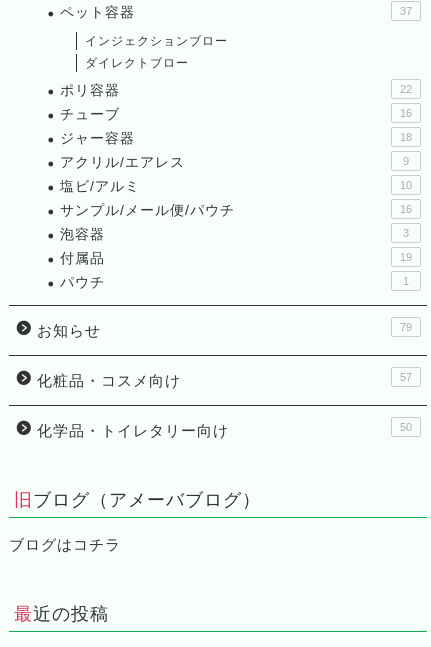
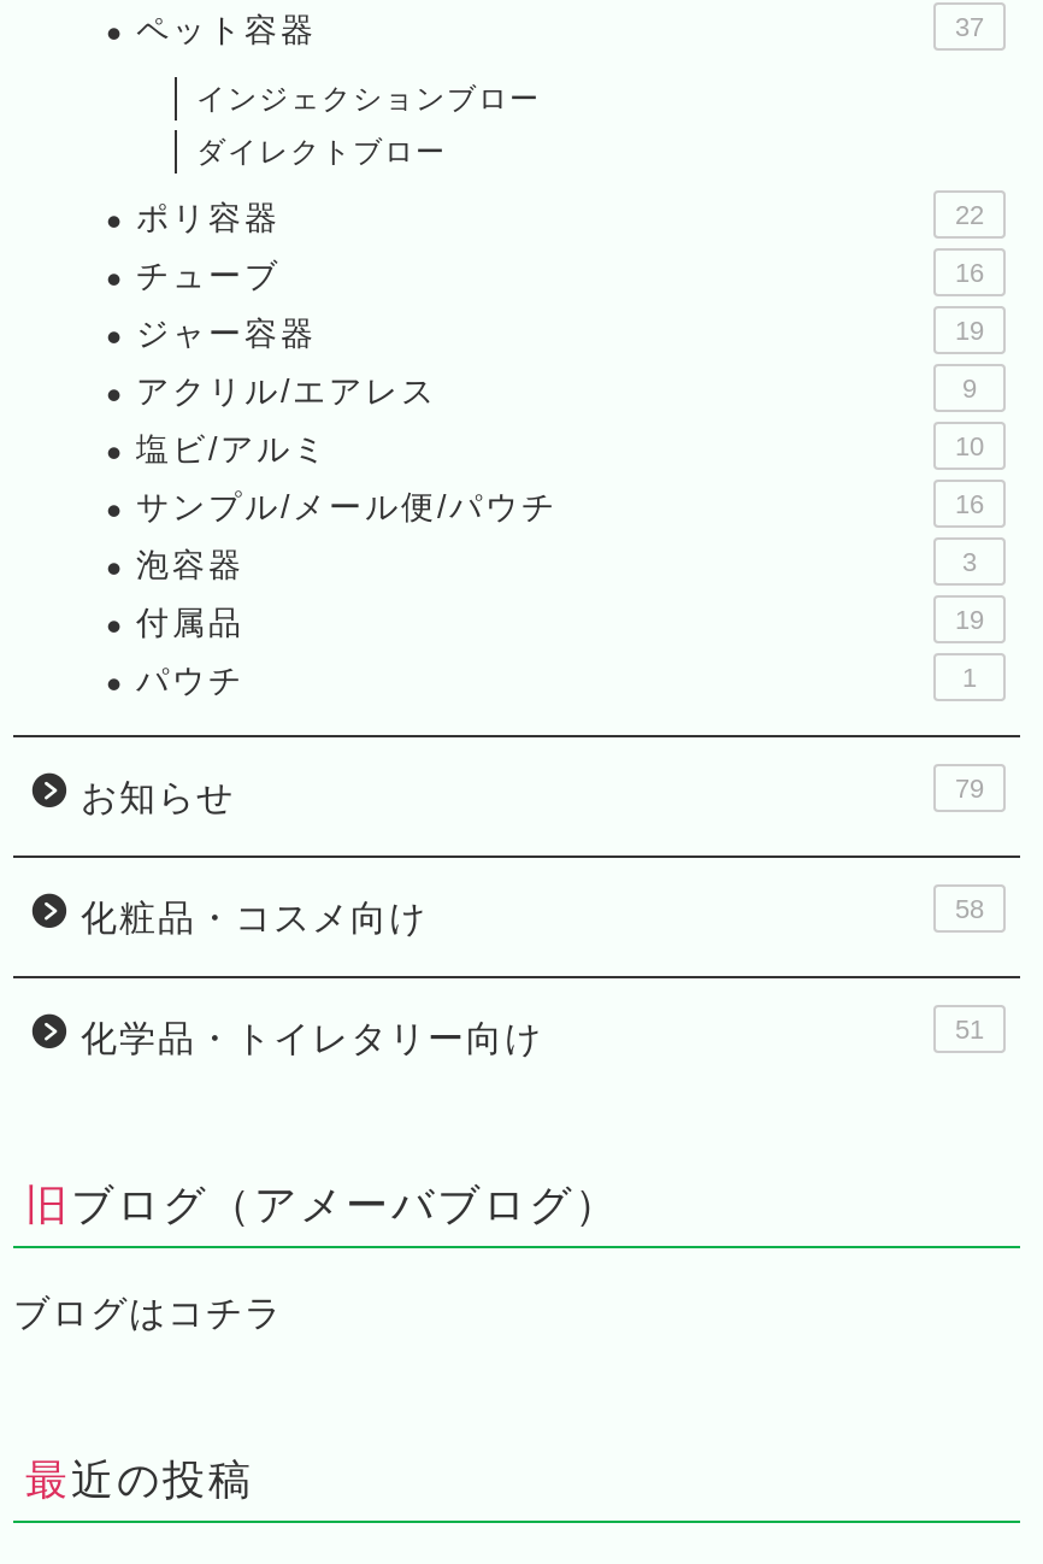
- 18
+ 19

- 57
+ 58

- 50
+ 51
